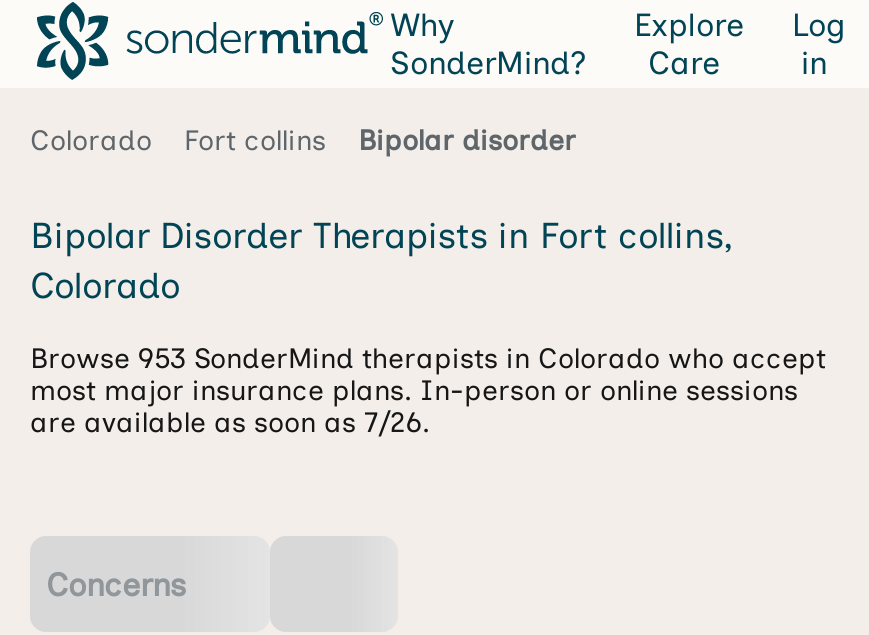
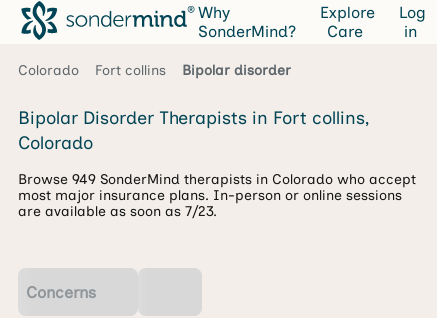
- Browse 953 SonderMind therapists in Colorado who accept
+ Browse 949 SonderMind therapists in Colorado who accept

- are available as soon as 7/26.
+ are available as soon as 7/23.
